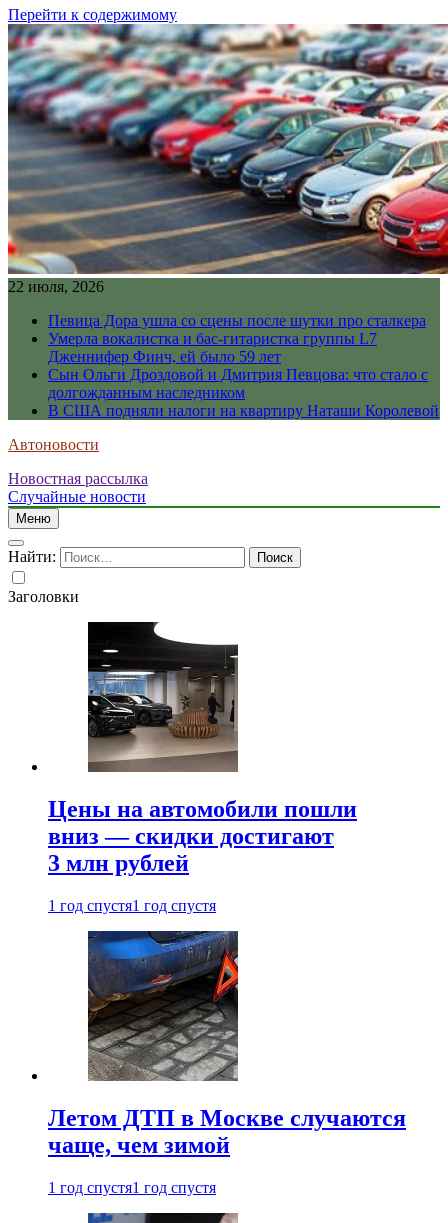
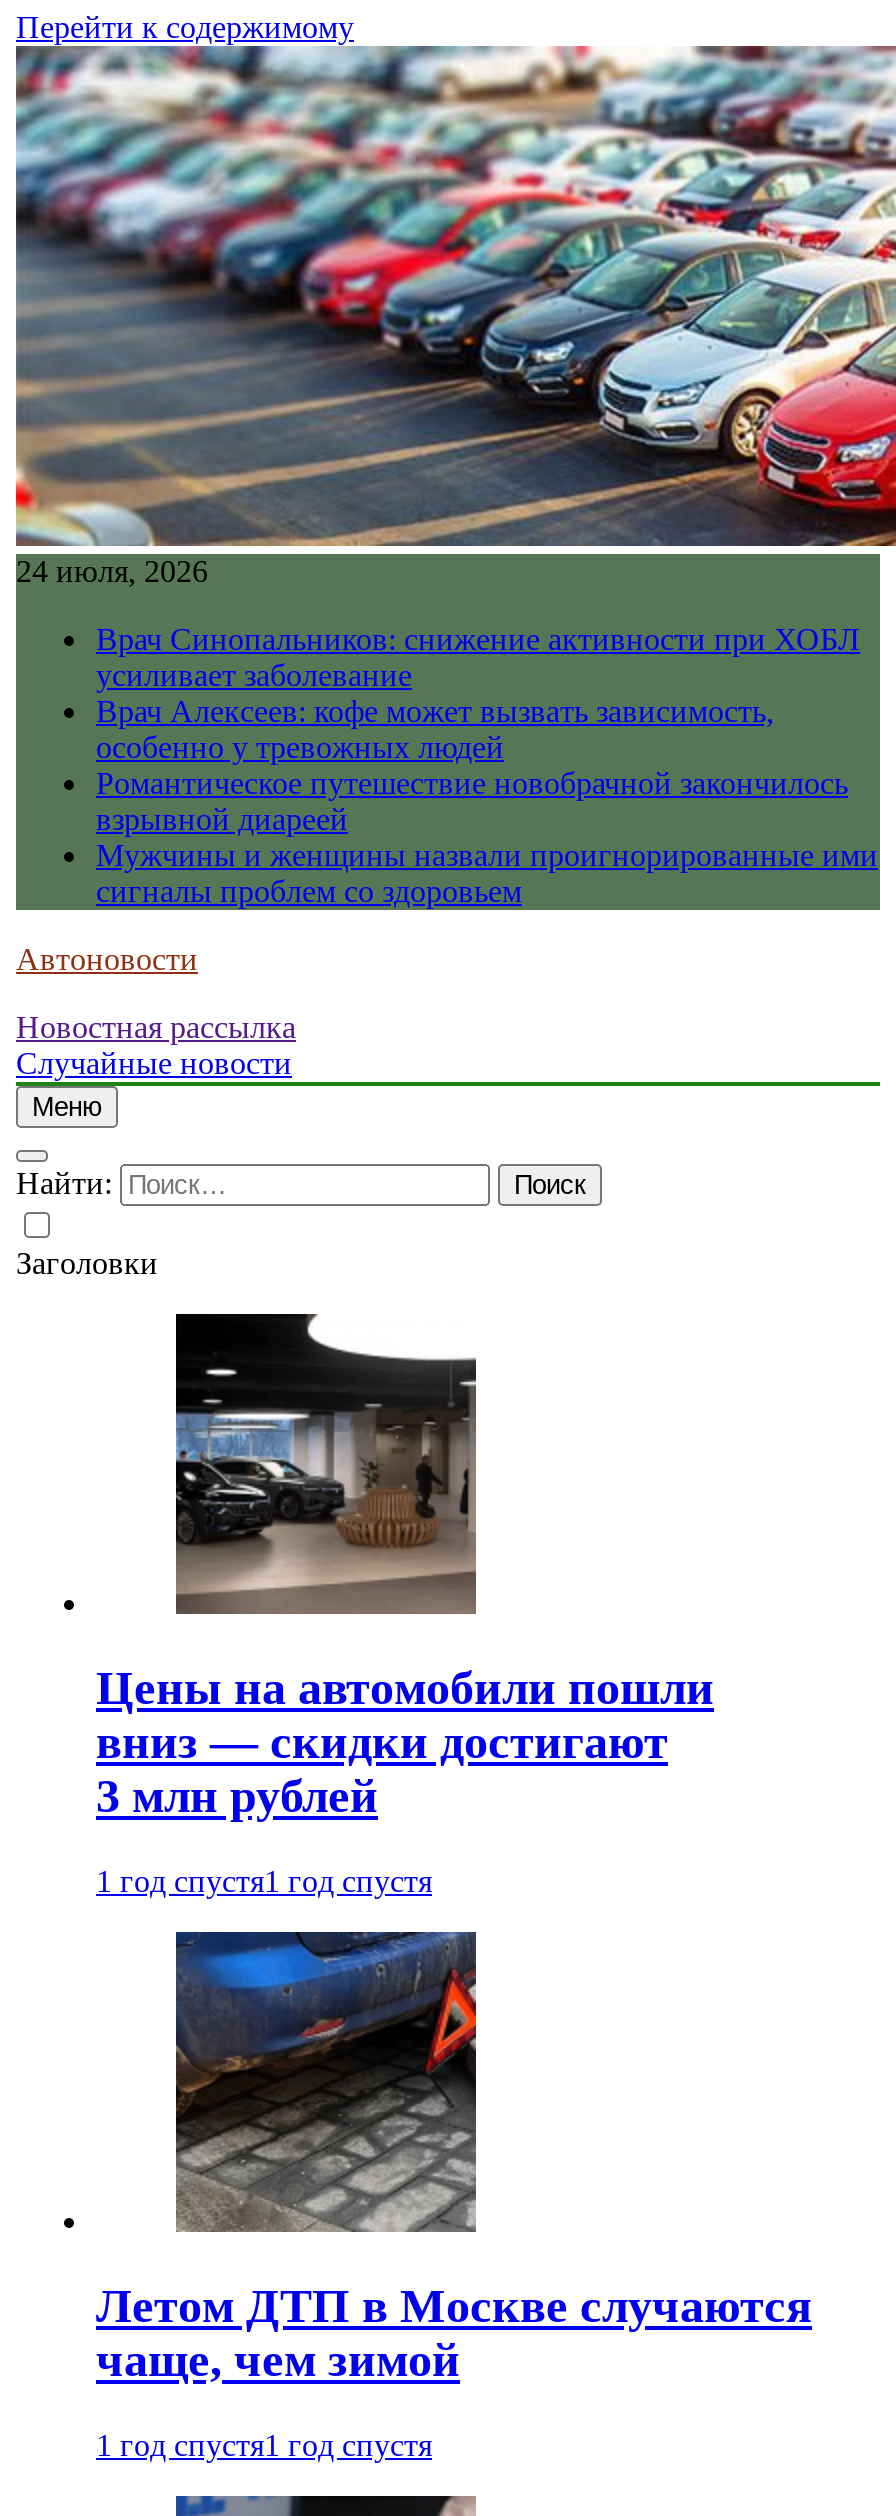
- 22 июля, 2026
+ 24 июля, 2026

- Певица Дора ушла со сцены после шутки про сталкера
- Умерла вокалистка и бас-гитаристка группы L7
- Дженнифер Финч, ей было 59 лет
- Сын Ольги Дроздовой и Дмитрия Певцова: что стало с
- долгожданным наследником
- В США подняли налоги на квартиру Наташи Королевой
+ Врач Синопальников: снижение активности при ХОБЛ
+ усиливает заболевание
+ Врач Алексеев: кофе может вызвать зависимость,
+ особенно у тревожных людей
+ Романтическое путешествие новобрачной закончилось
+ взрывной диареей
+ Мужчины и женщины назвали проигнорированные ими
+ сигналы проблем со здоровьем
